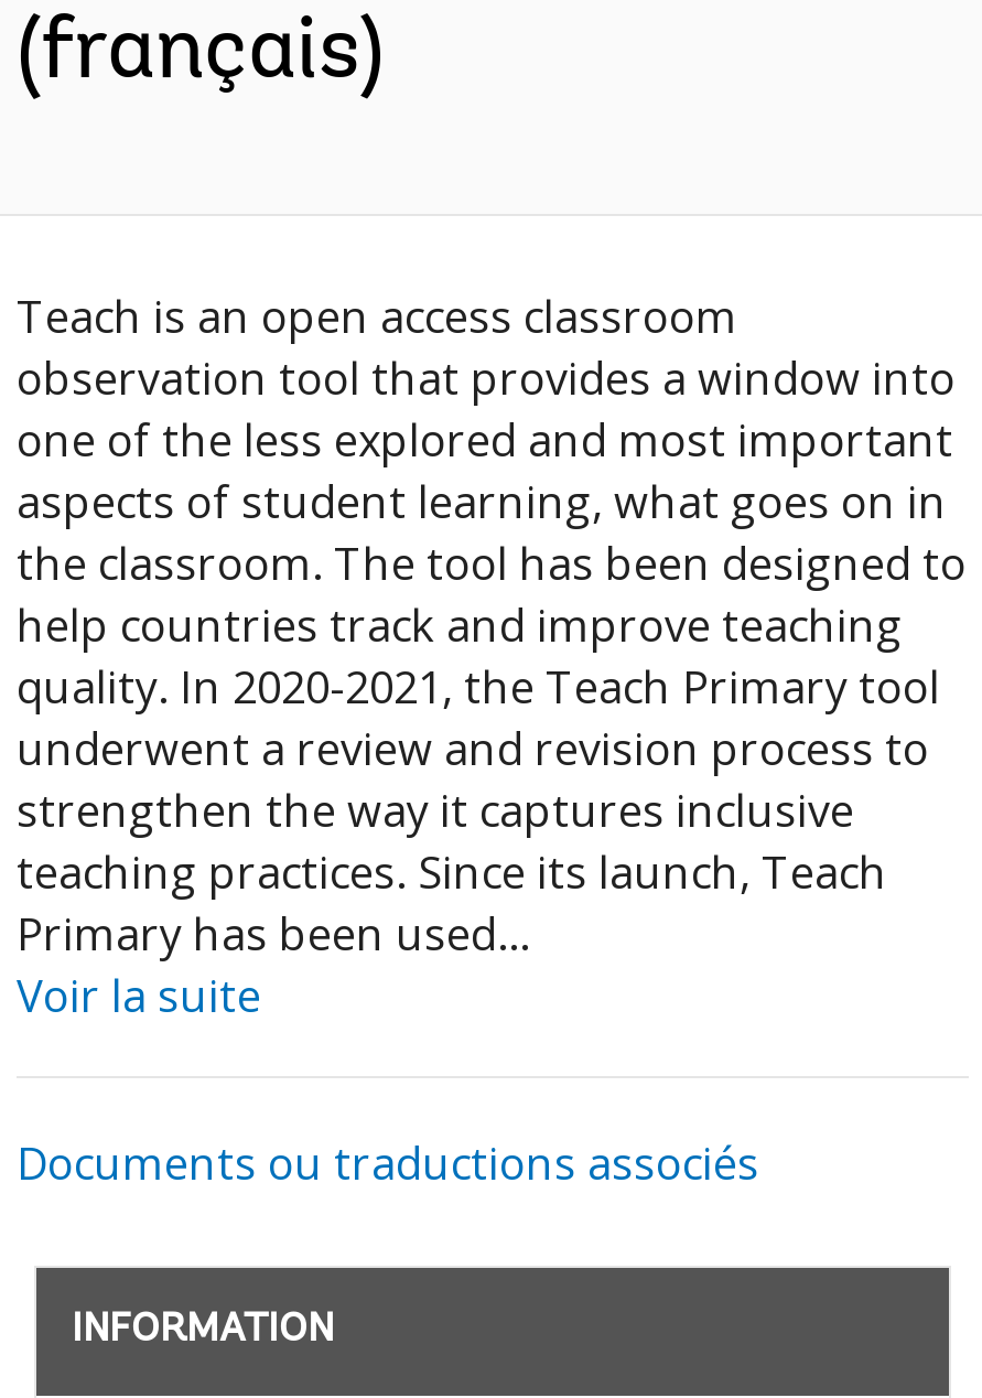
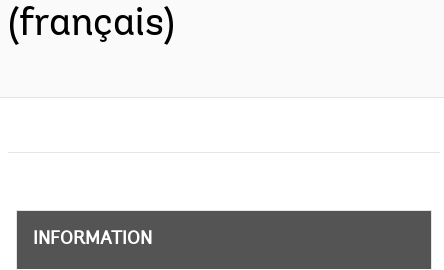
- Teach is an open access classroom
- observation tool that provides a window into
- one of the less explored and most important
- aspects of student learning, what goes on in
- the classroom. The tool has been designed to
- help countries track and improve teaching
- quality. In 2020-2021, the Teach Primary tool
- underwent a review and revision process to
- strengthen the way it captures inclusive
- teaching practices. Since its launch, Teach
- Primary has been used...
- Voir la suite
- Documents ou traductions associés
